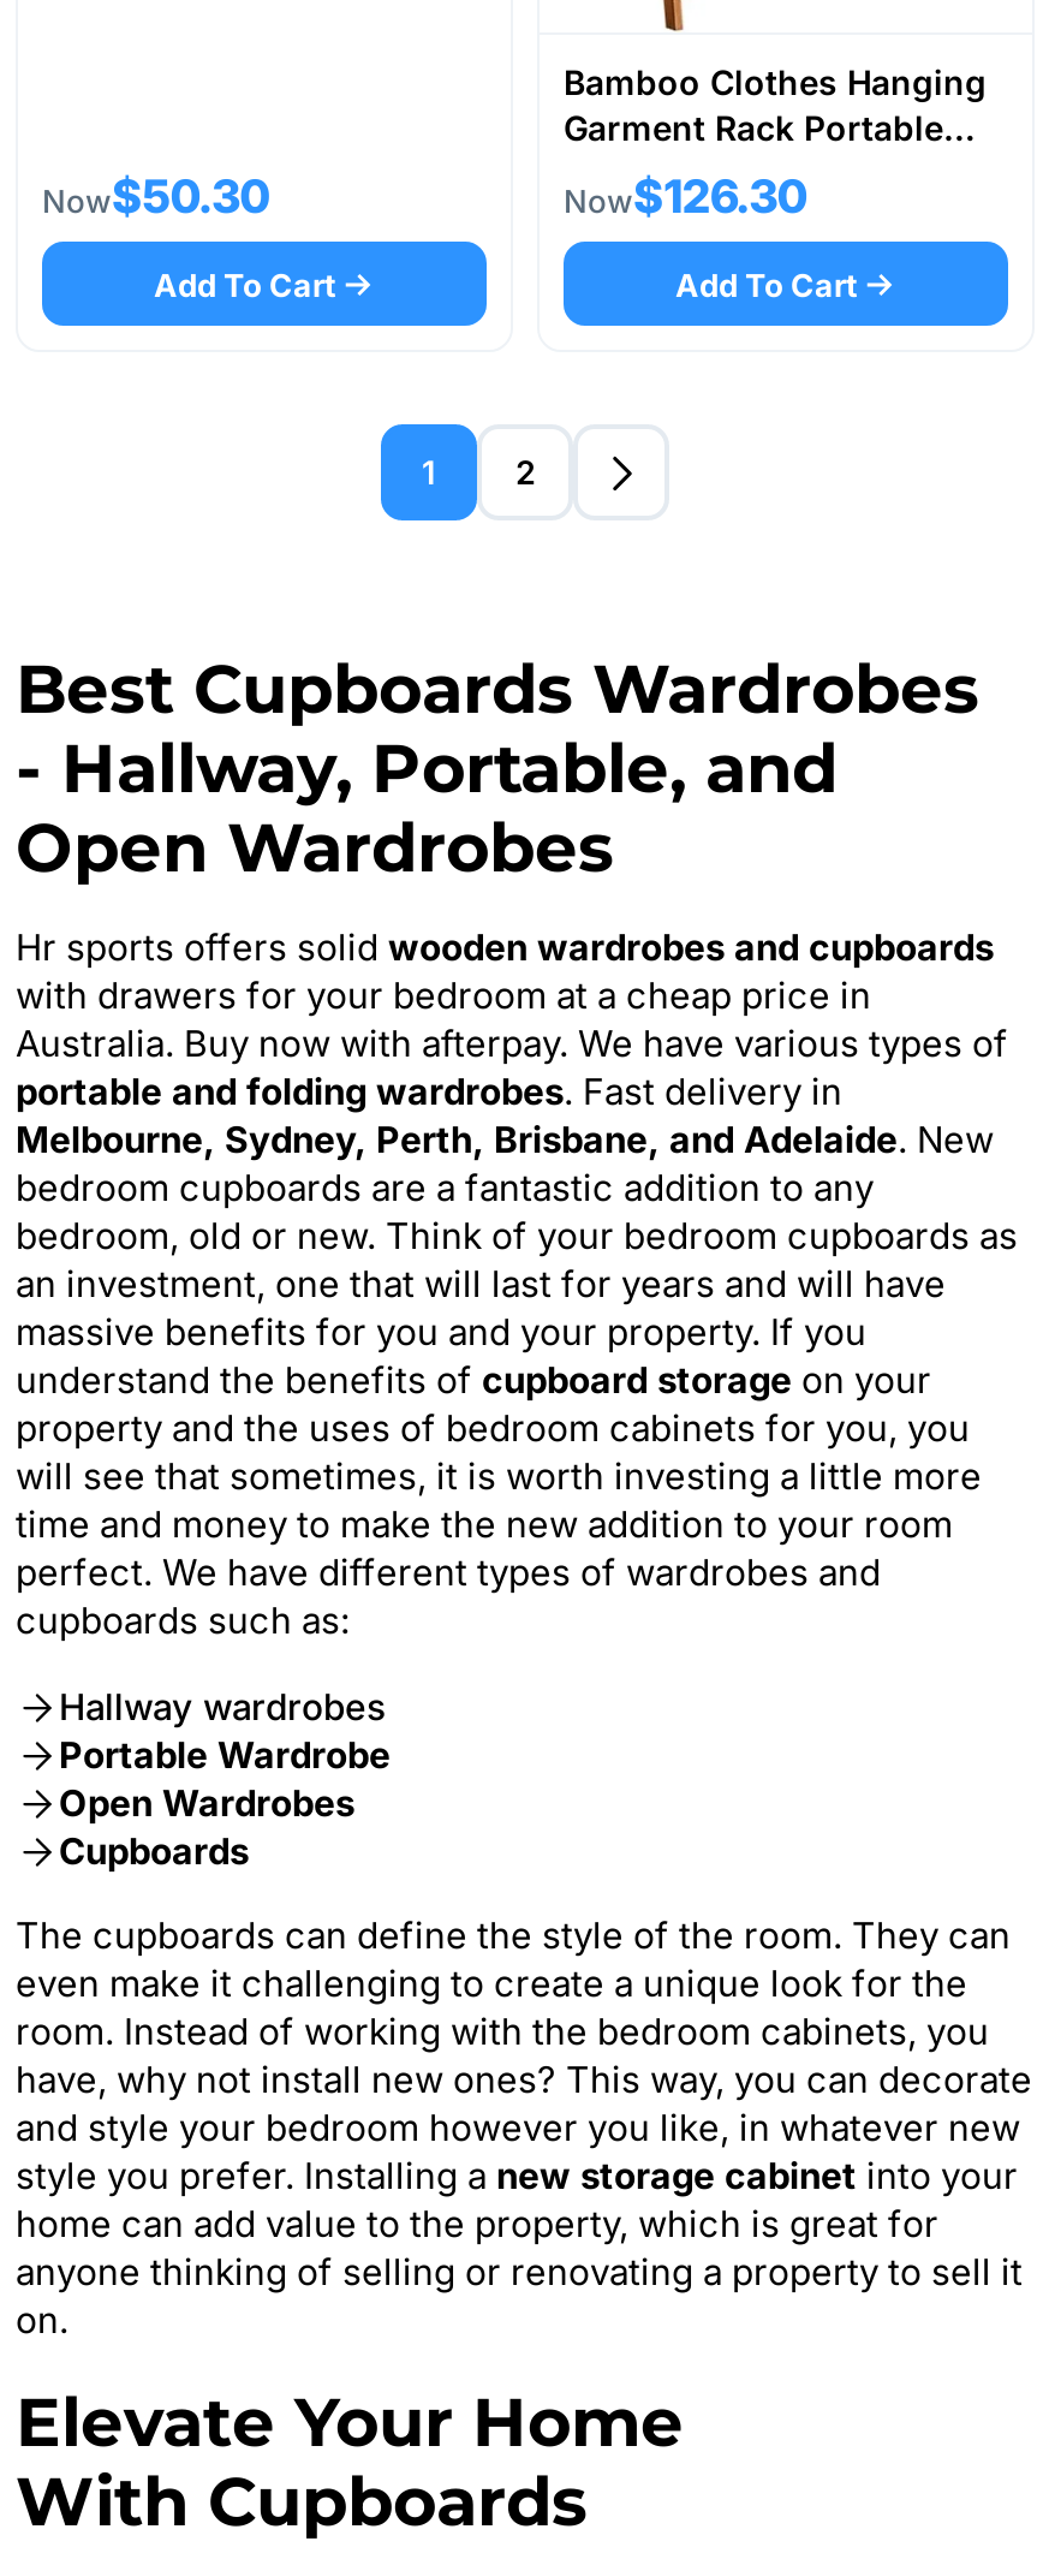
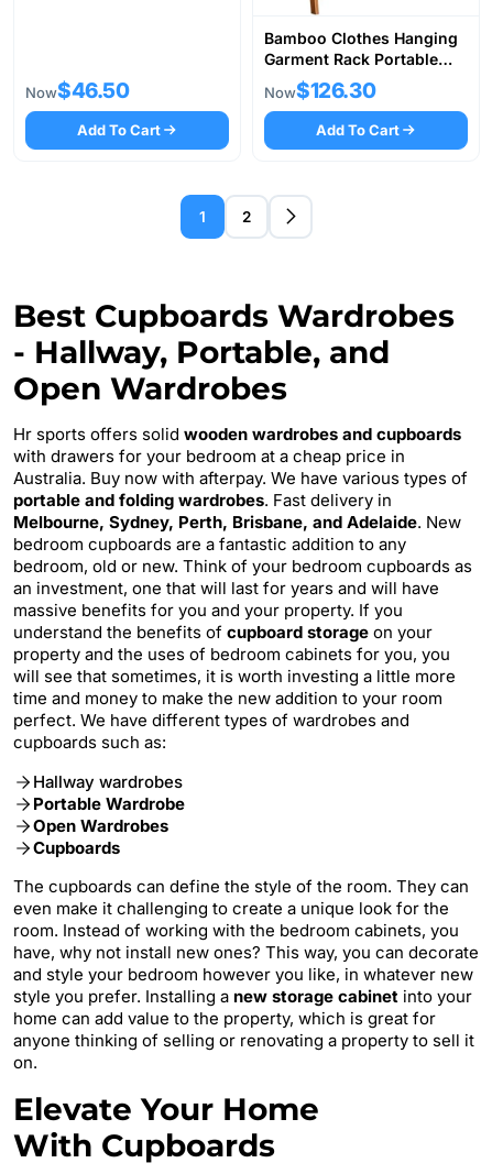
- Now$50.30
+ Now$46.50
